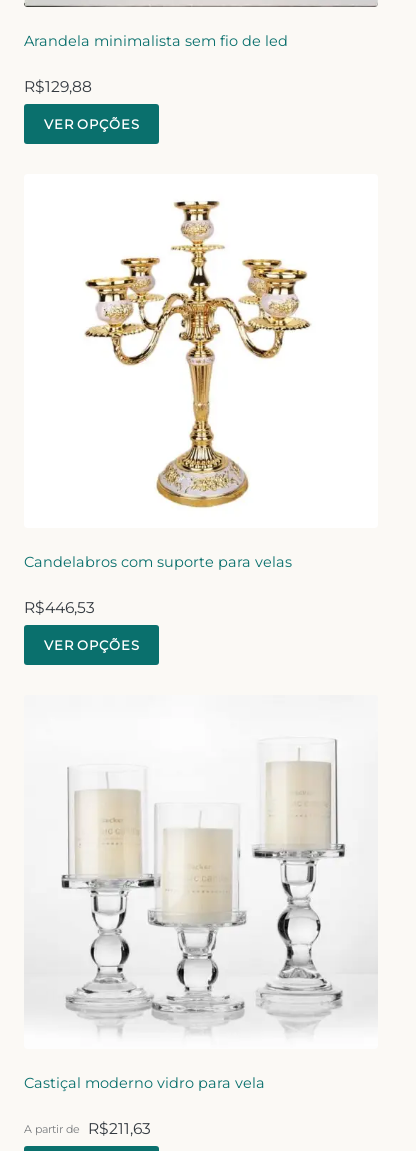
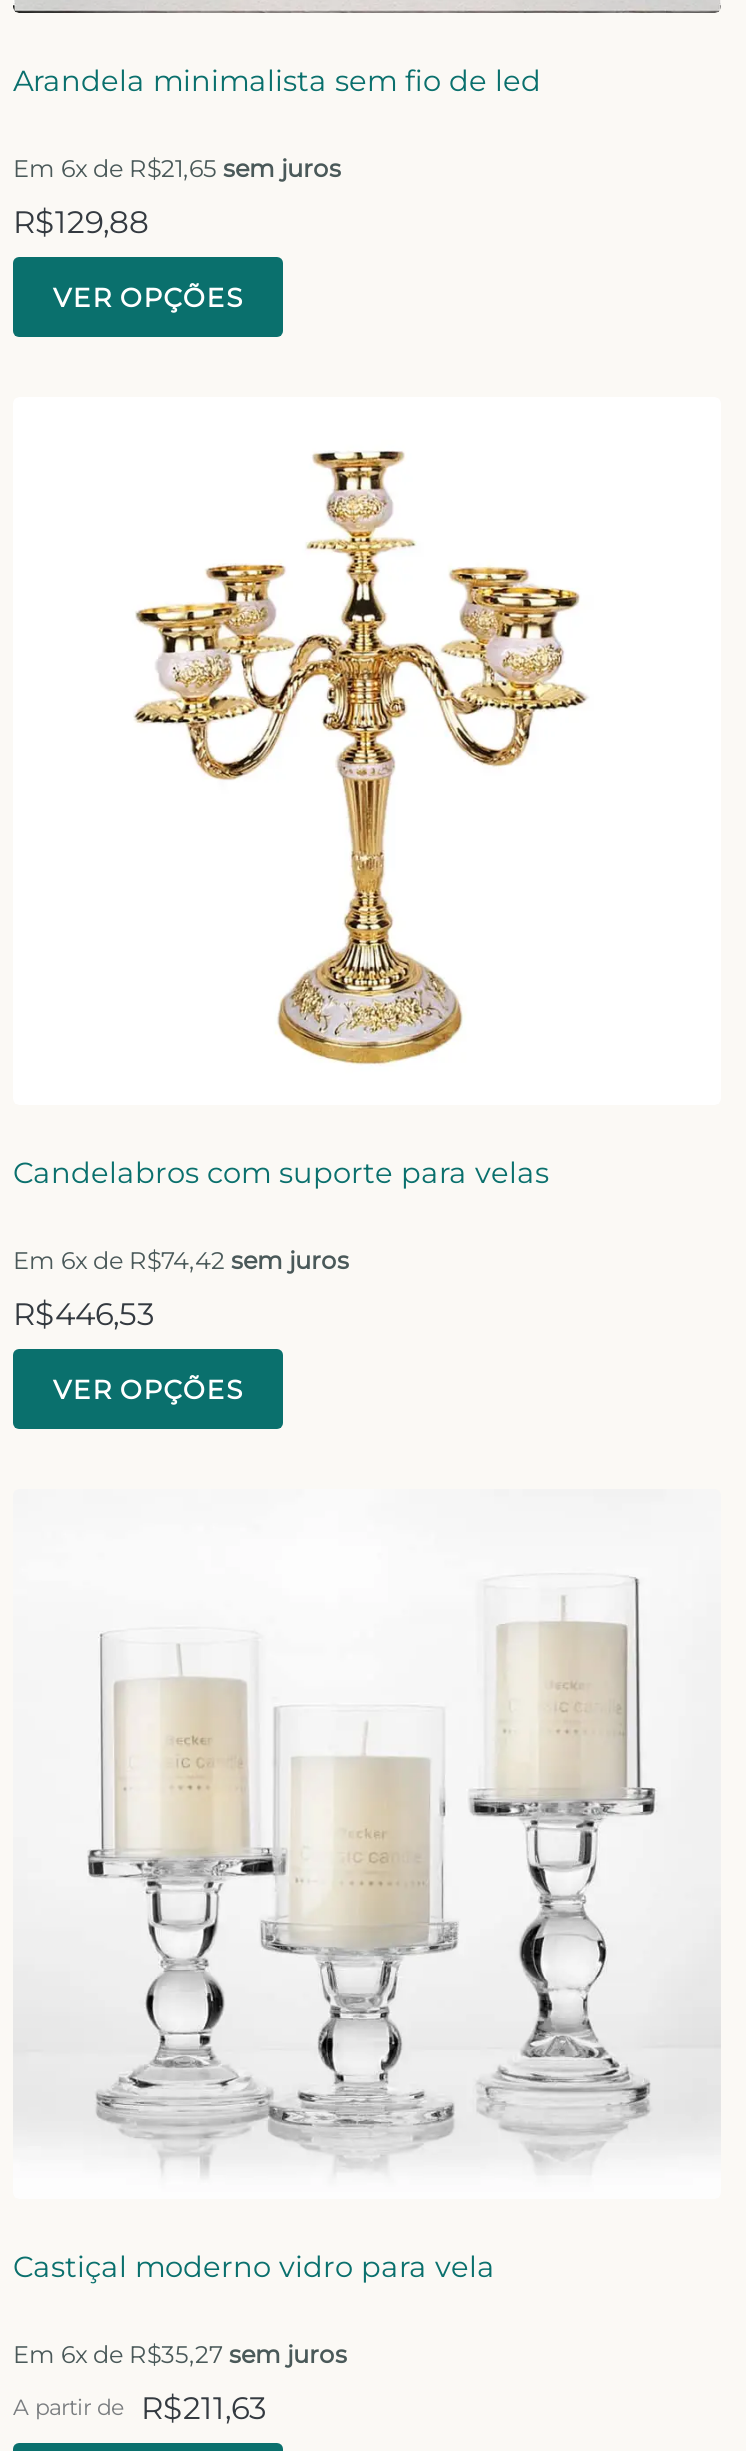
+ Em 6x de R$21,65 sem juros

+ Em 6x de R$74,42 sem juros

+ Em 6x de R$35,27 sem juros
